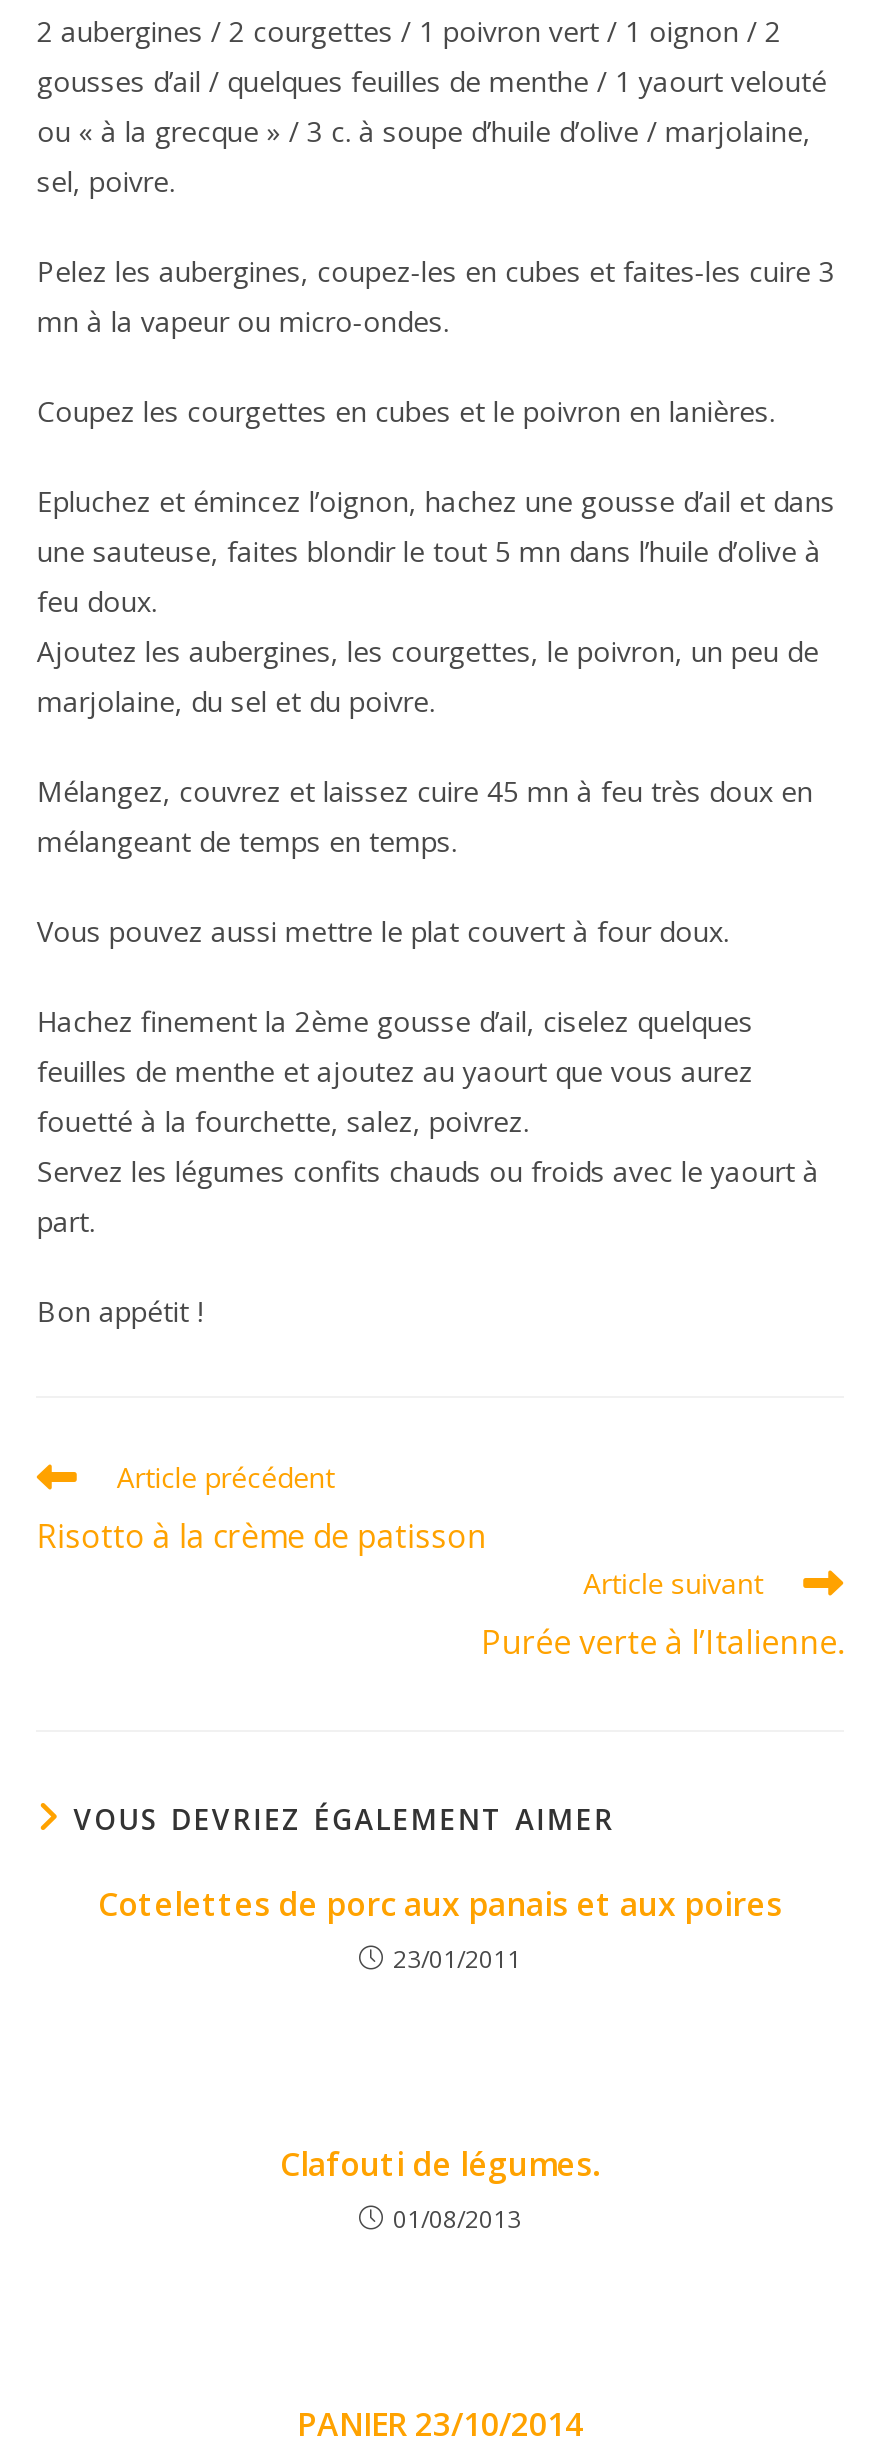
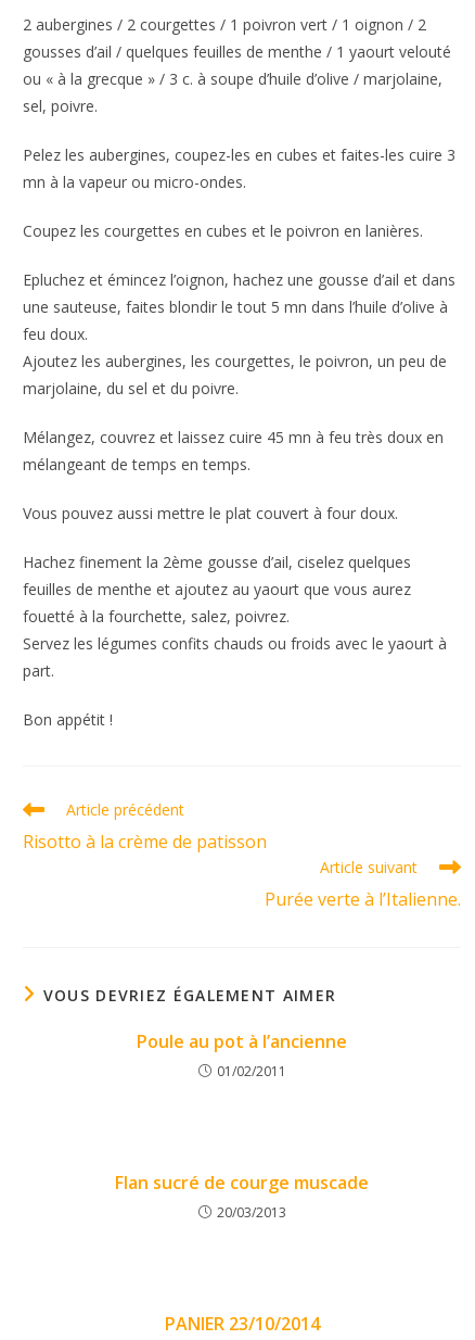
- Cotelettes de porc aux panais et aux poires
- 23/01/2011
+ Poule au pot à l’ancienne
+ 01/02/2011

- Clafouti de légumes.
- 01/08/2013
+ Flan sucré de courge muscade
+ 20/03/2013
